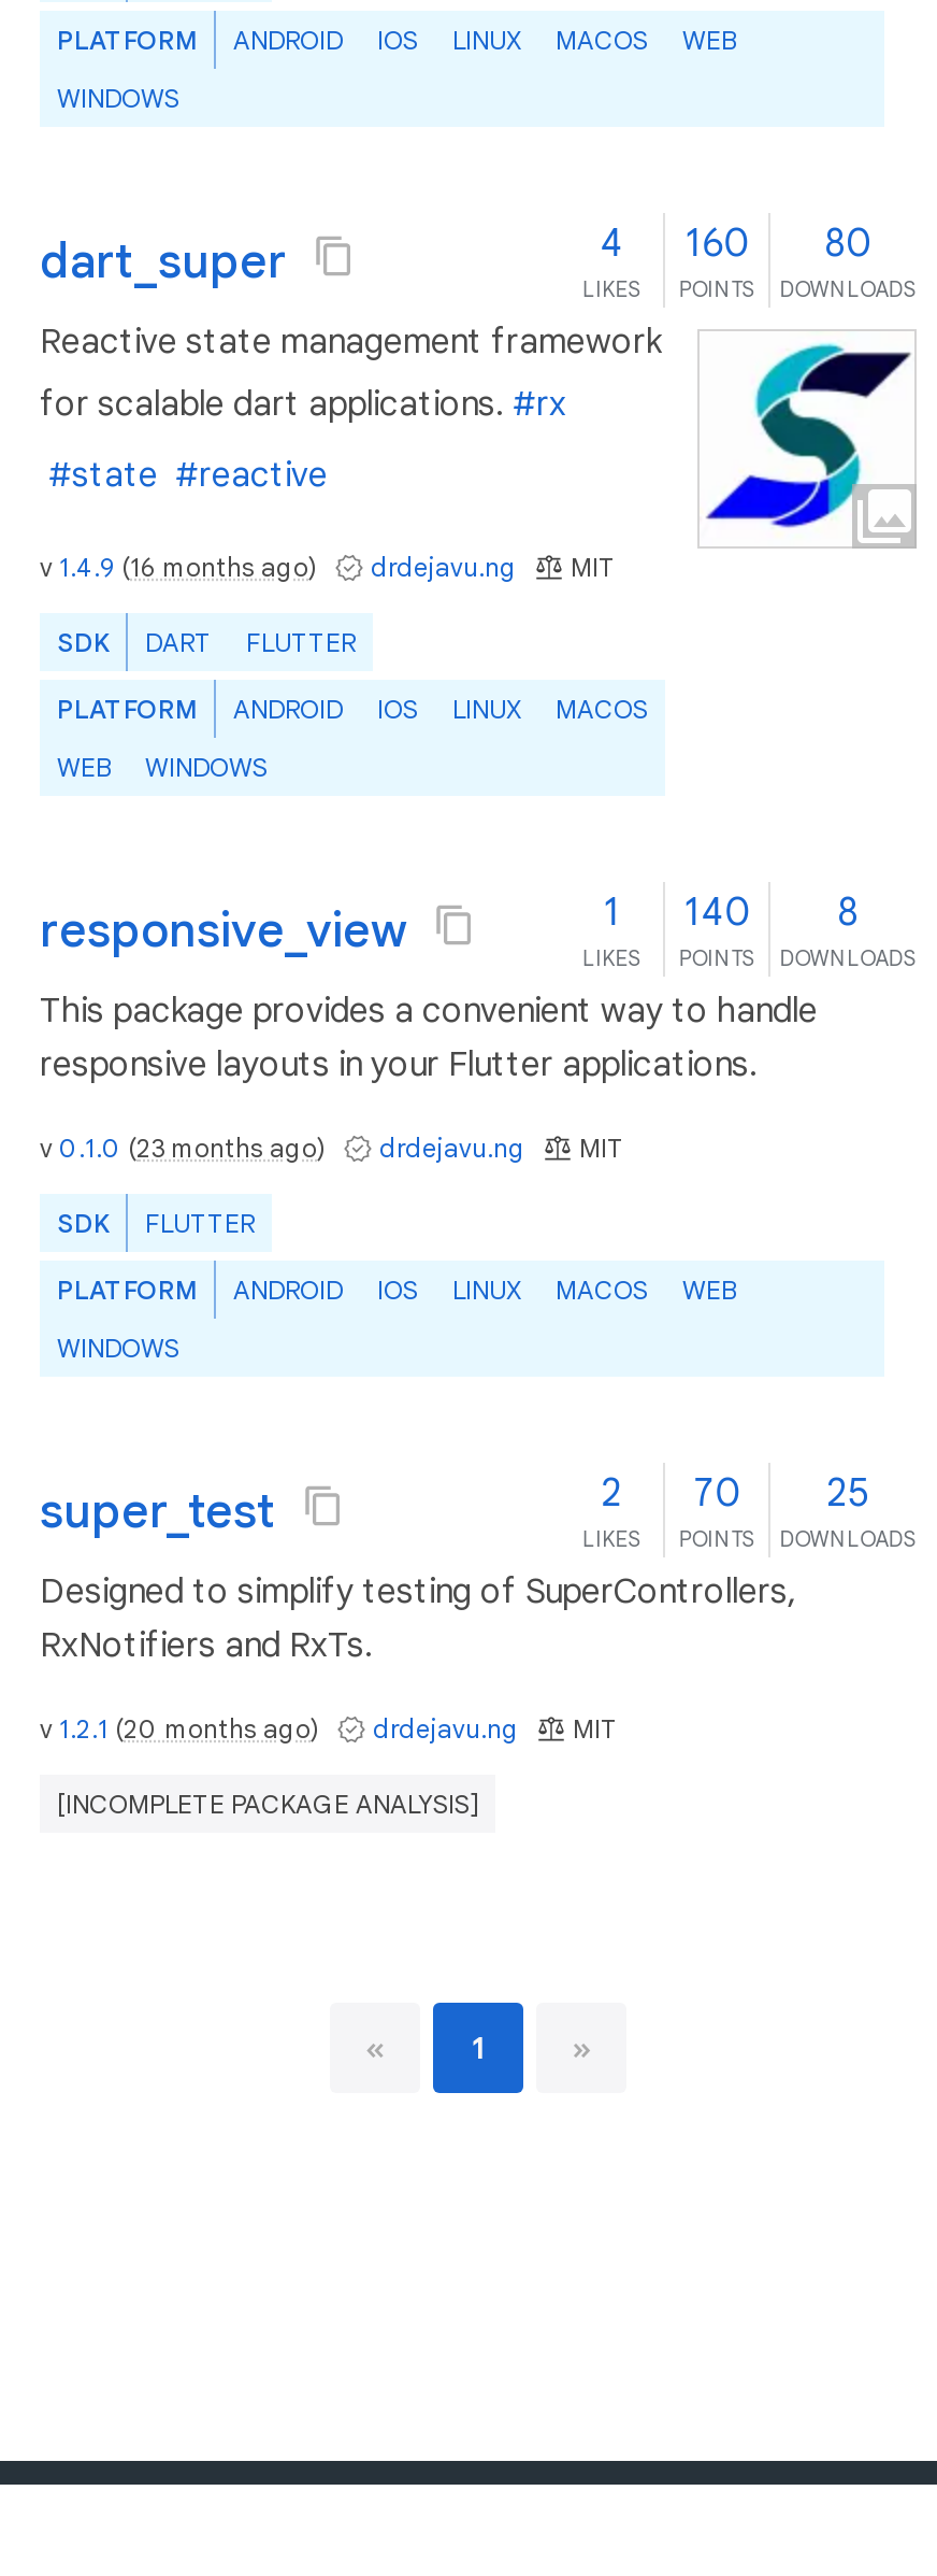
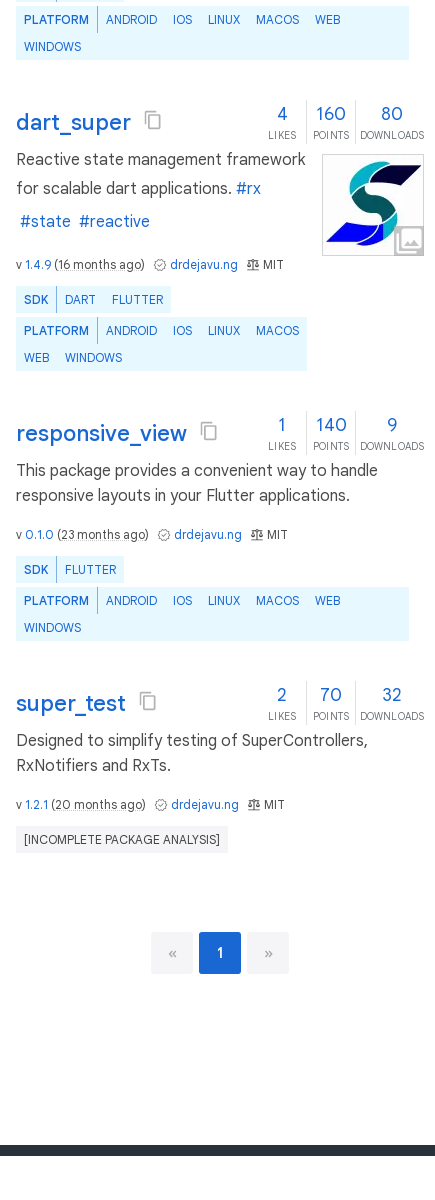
- 1 140 8
+ 1 140 9

- 2 70 25
+ 2 70 32
